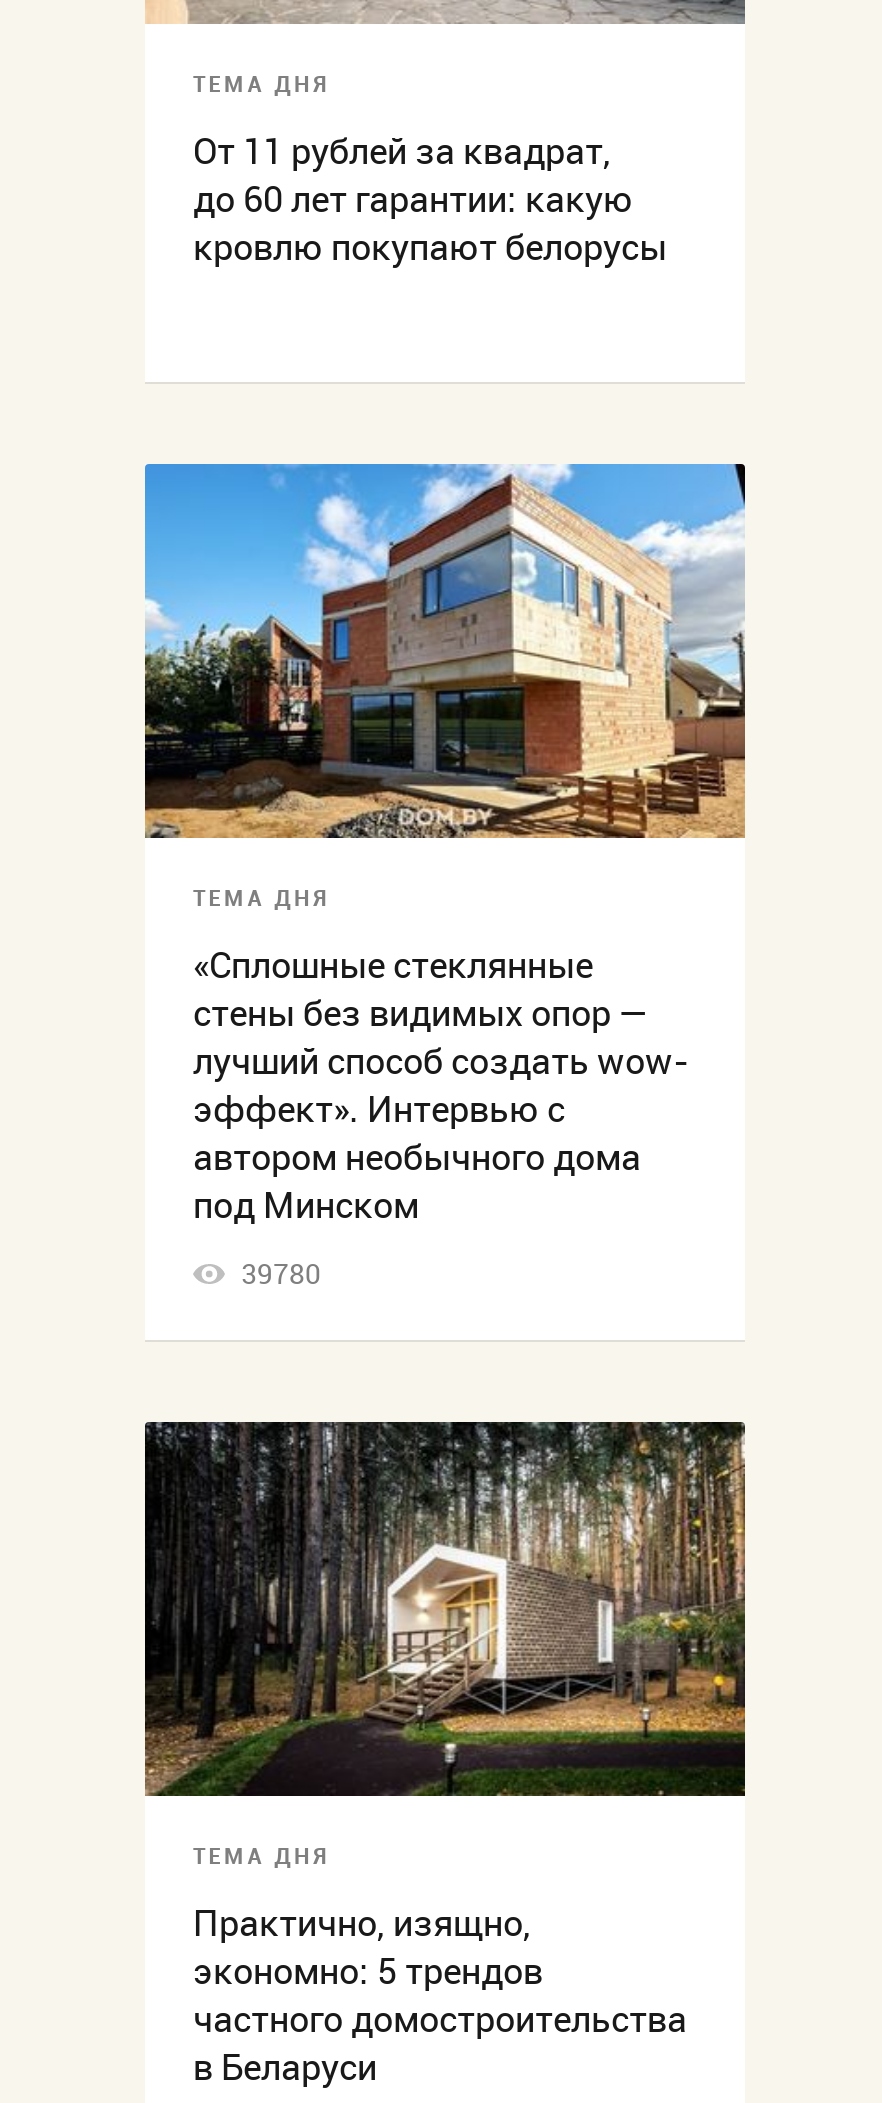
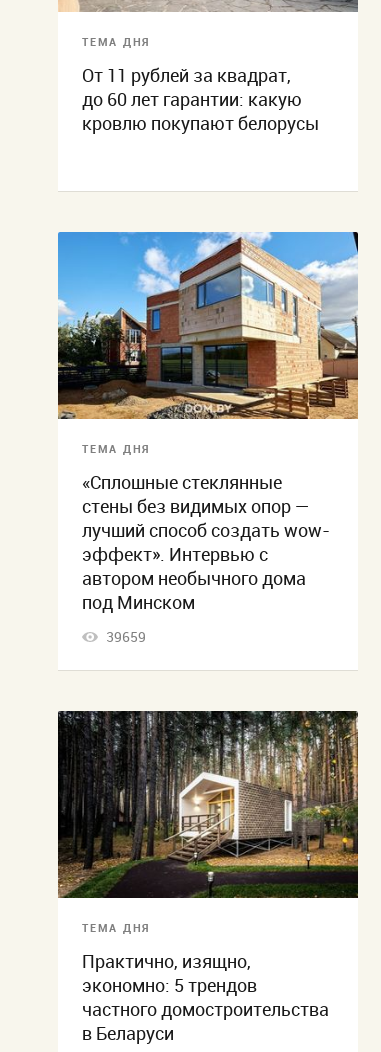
- 39780
+ 39659
